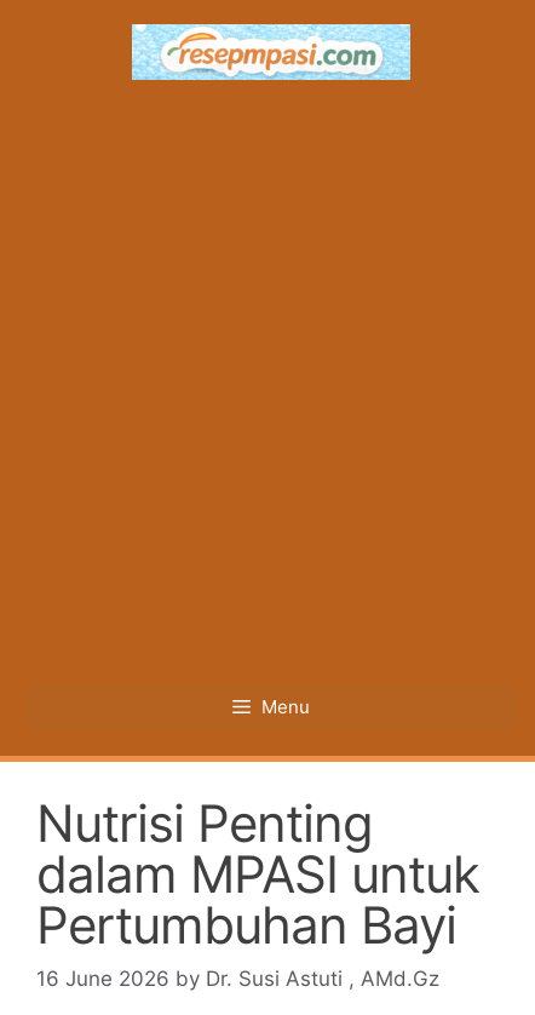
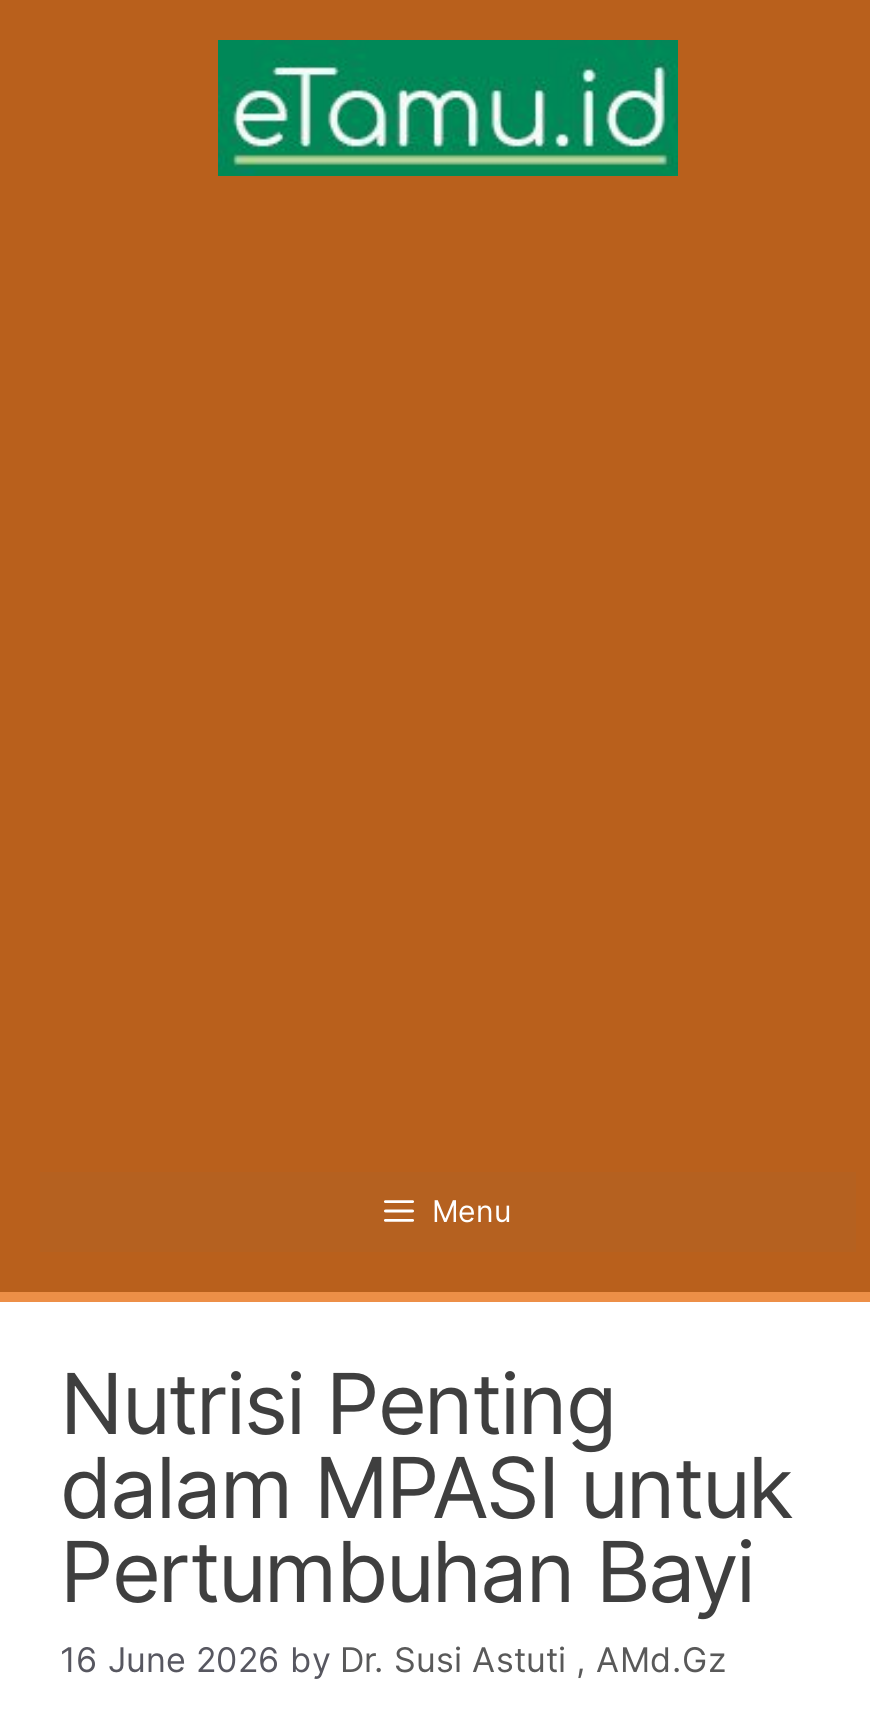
- [image]
+ [image]
